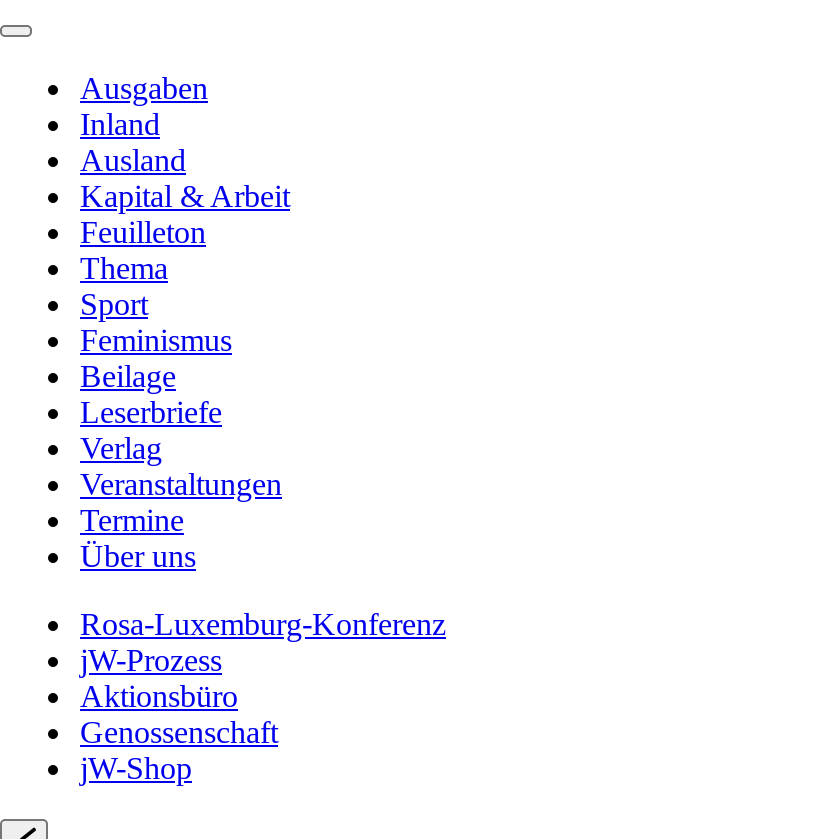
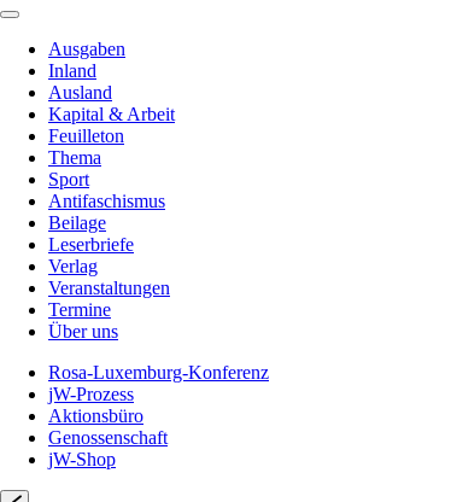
- Feminismus
+ Antifaschismus
